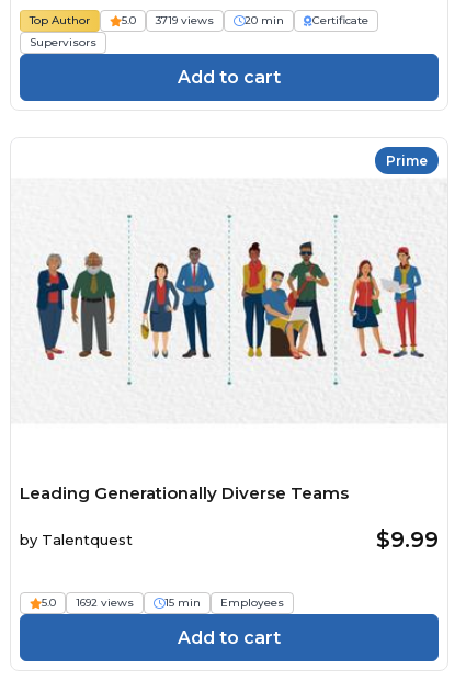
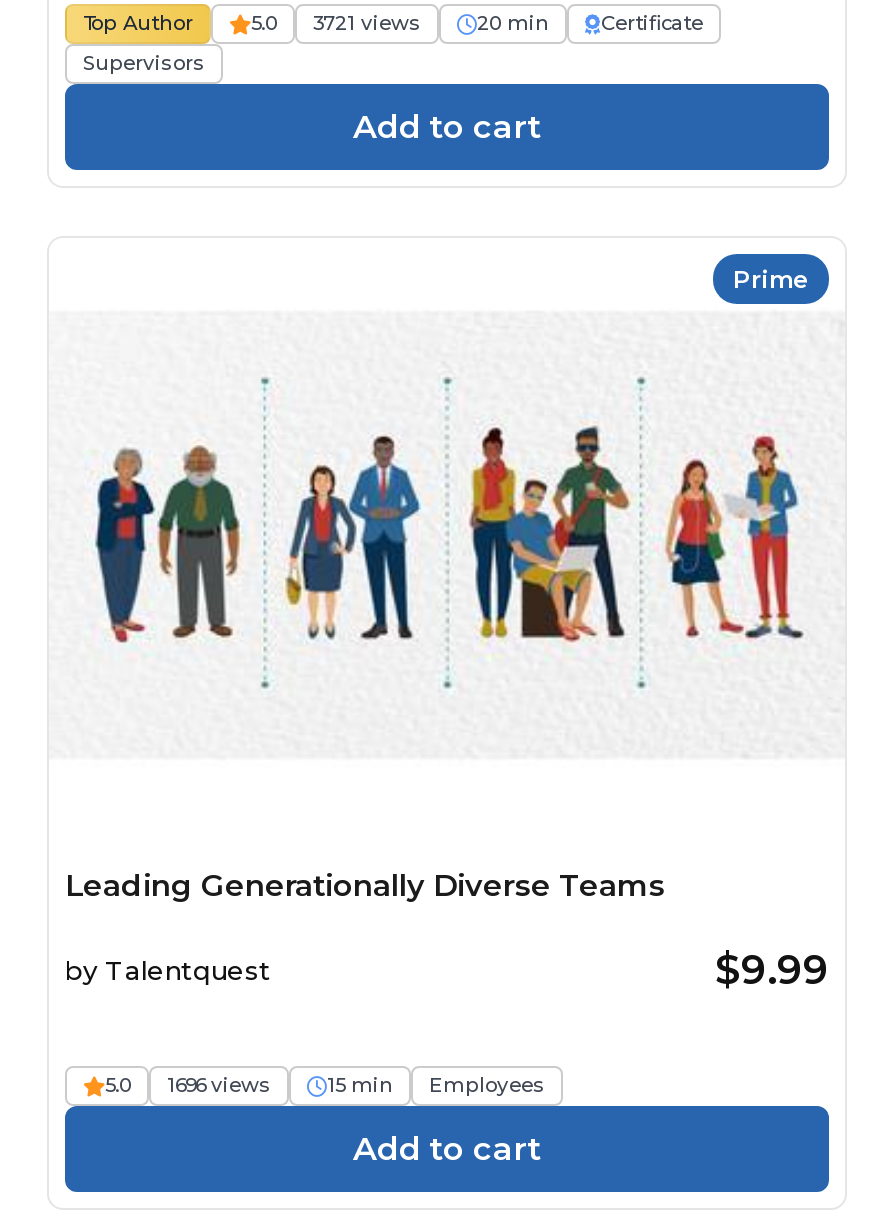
- 5.0 3719 views
+ 5.0 3721 views

- 5.0 1692 views
+ 5.0 1696 views
